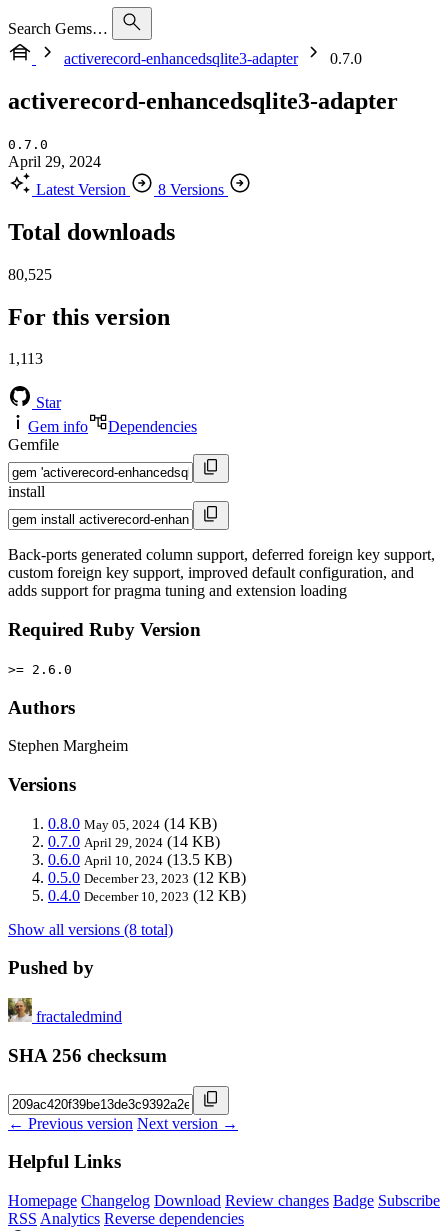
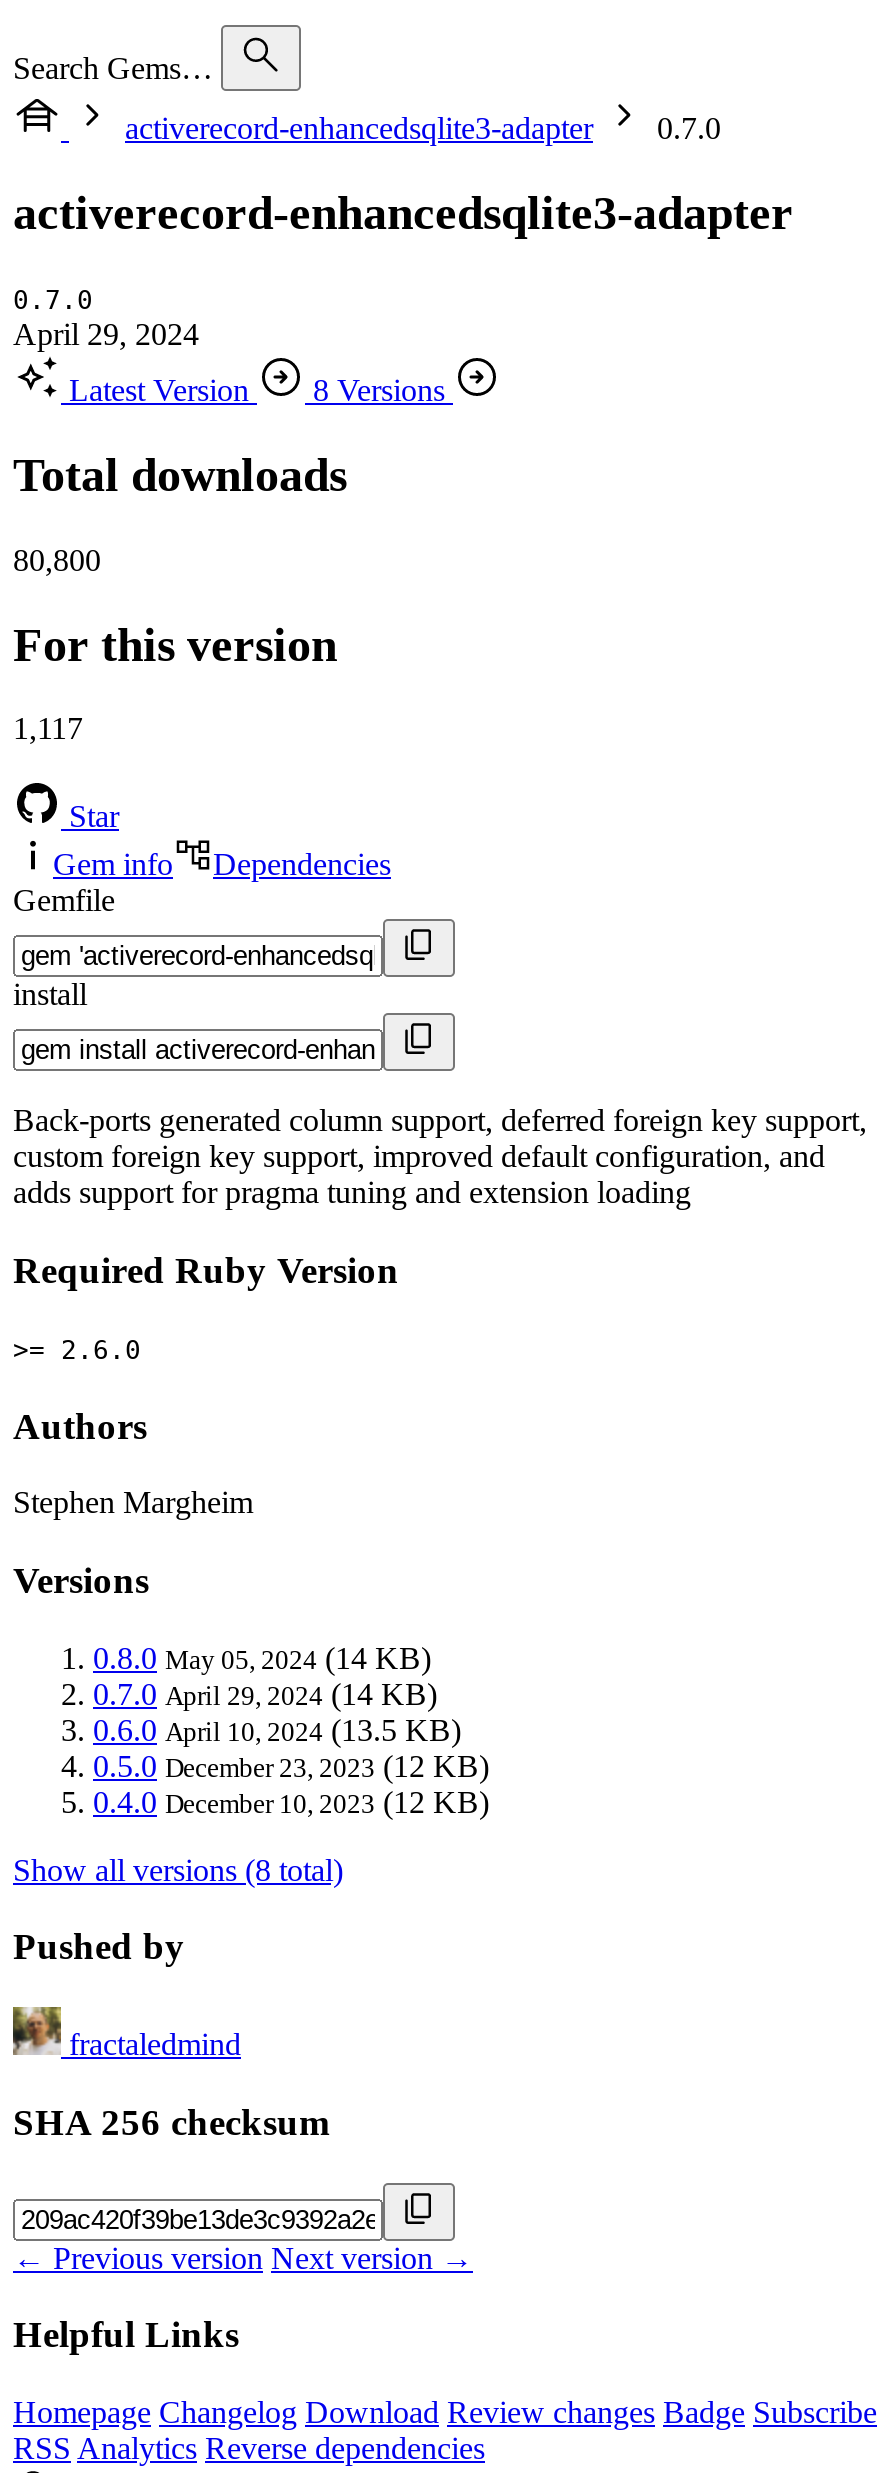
- 80,525
+ 80,800

- 1,113
+ 1,117
